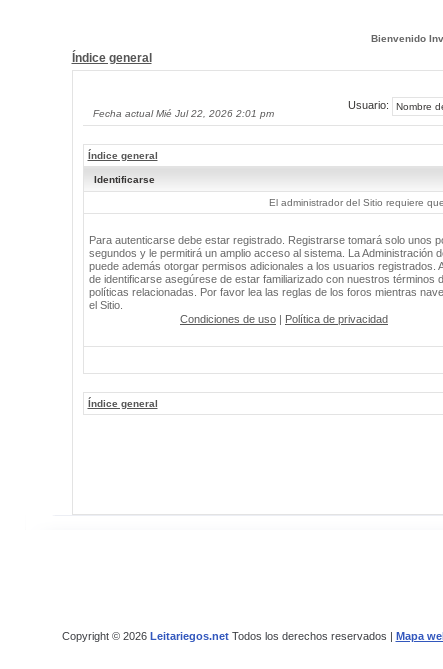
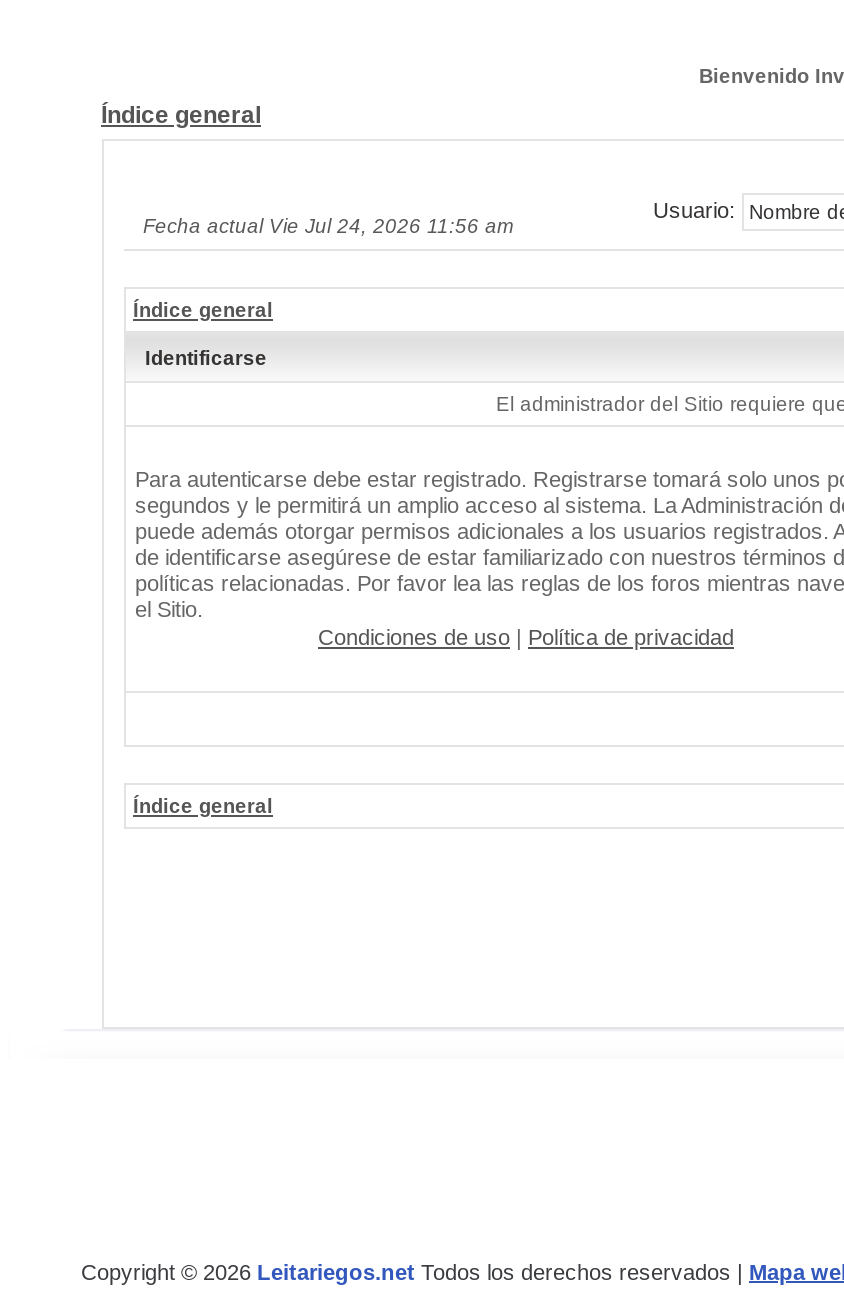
- Fecha actual Mié Jul 22, 2026 2:01 pm
+ Fecha actual Vie Jul 24, 2026 11:56 am
